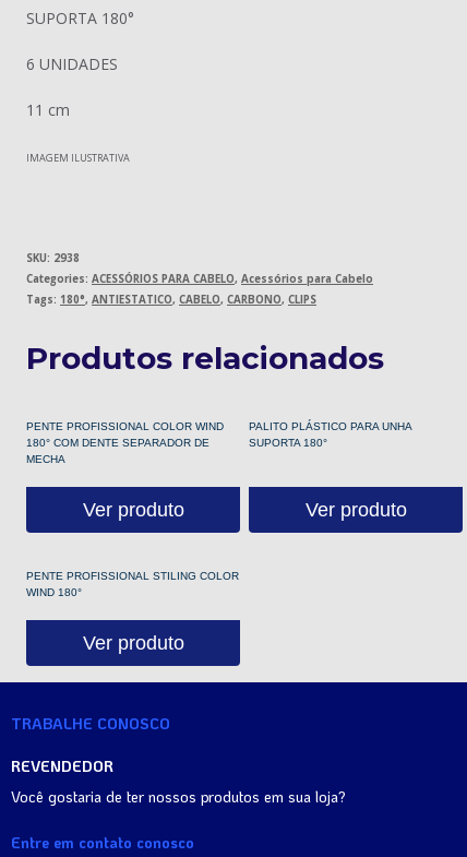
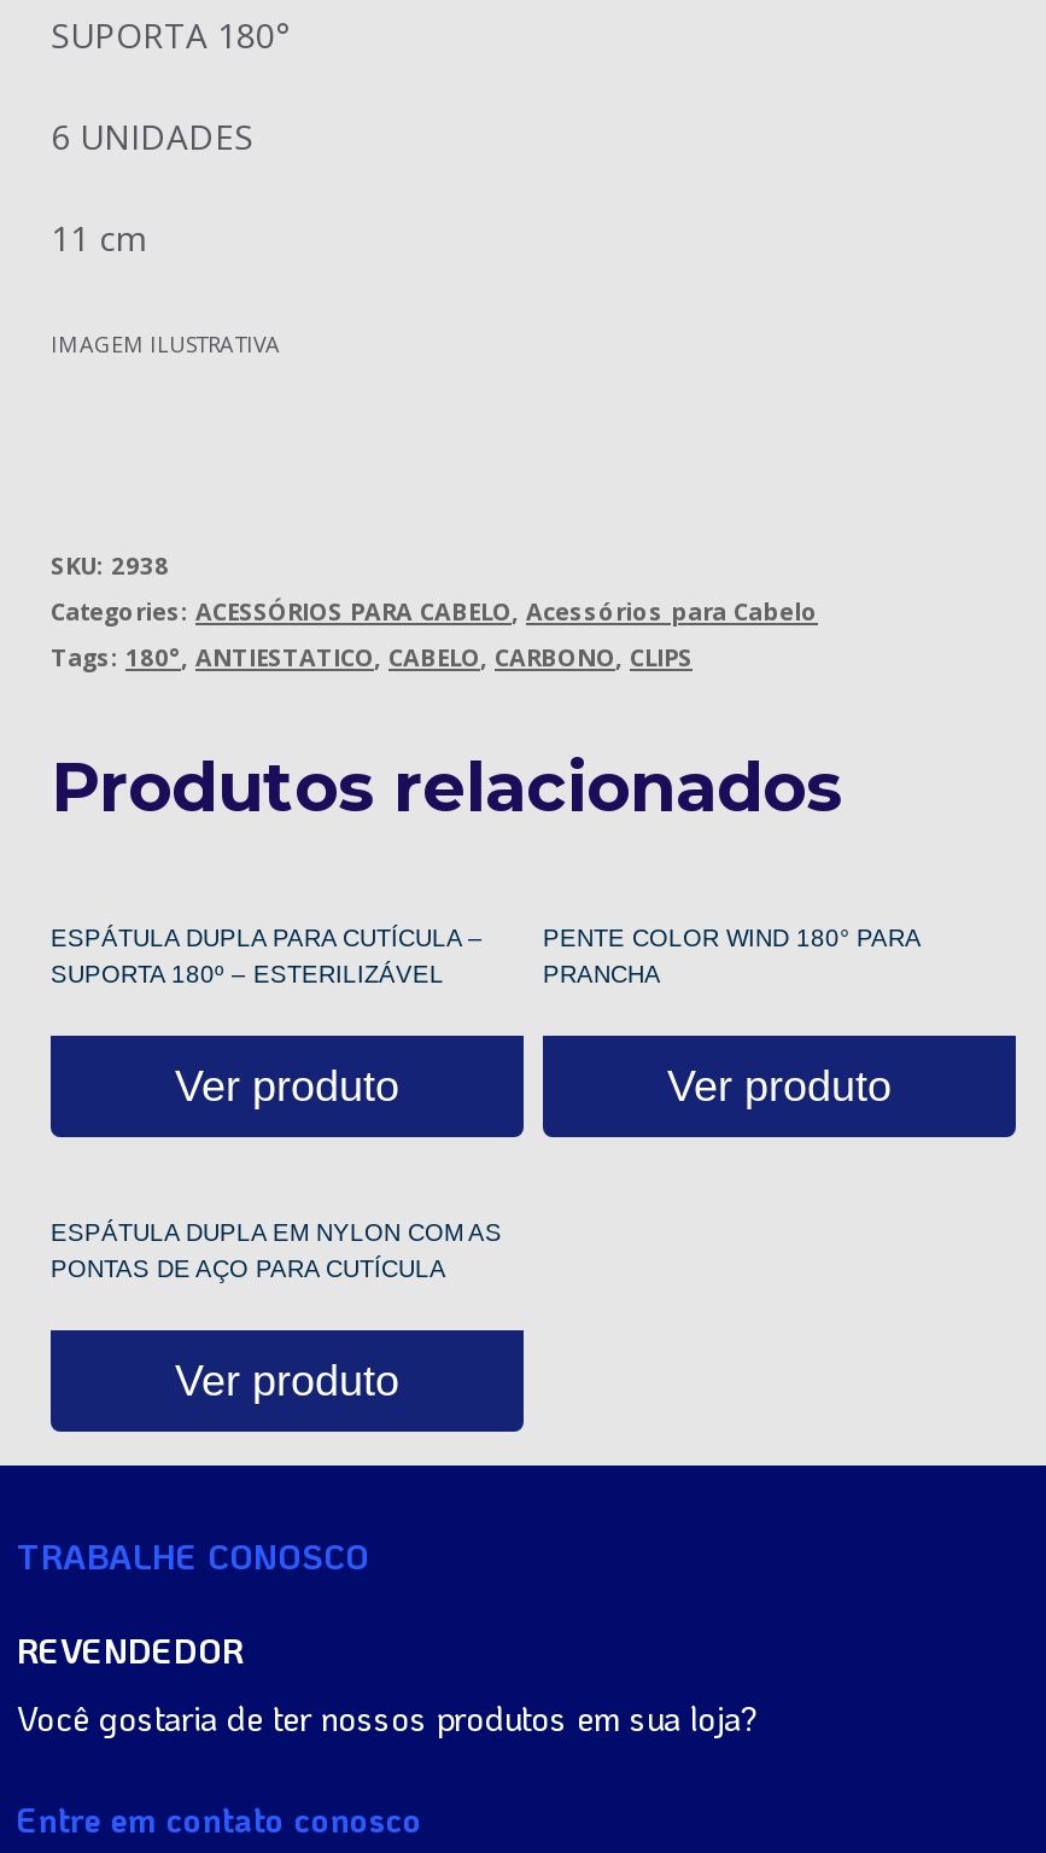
- PENTE PROFISSIONAL COLOR WIND
- 180° COM DENTE SEPARADOR DE
- MECHA
+ ESPÁTULA DUPLA PARA CUTÍCULA –
+ SUPORTA 180º – ESTERILIZÁVEL

- PALITO PLÁSTICO PARA UNHA
- SUPORTA 180°
+ PENTE COLOR WIND 180° PARA
+ PRANCHA

- PENTE PROFISSIONAL STILING COLOR
- WIND 180°
+ ESPÁTULA DUPLA EM NYLON COM AS
+ PONTAS DE AÇO PARA CUTÍCULA
